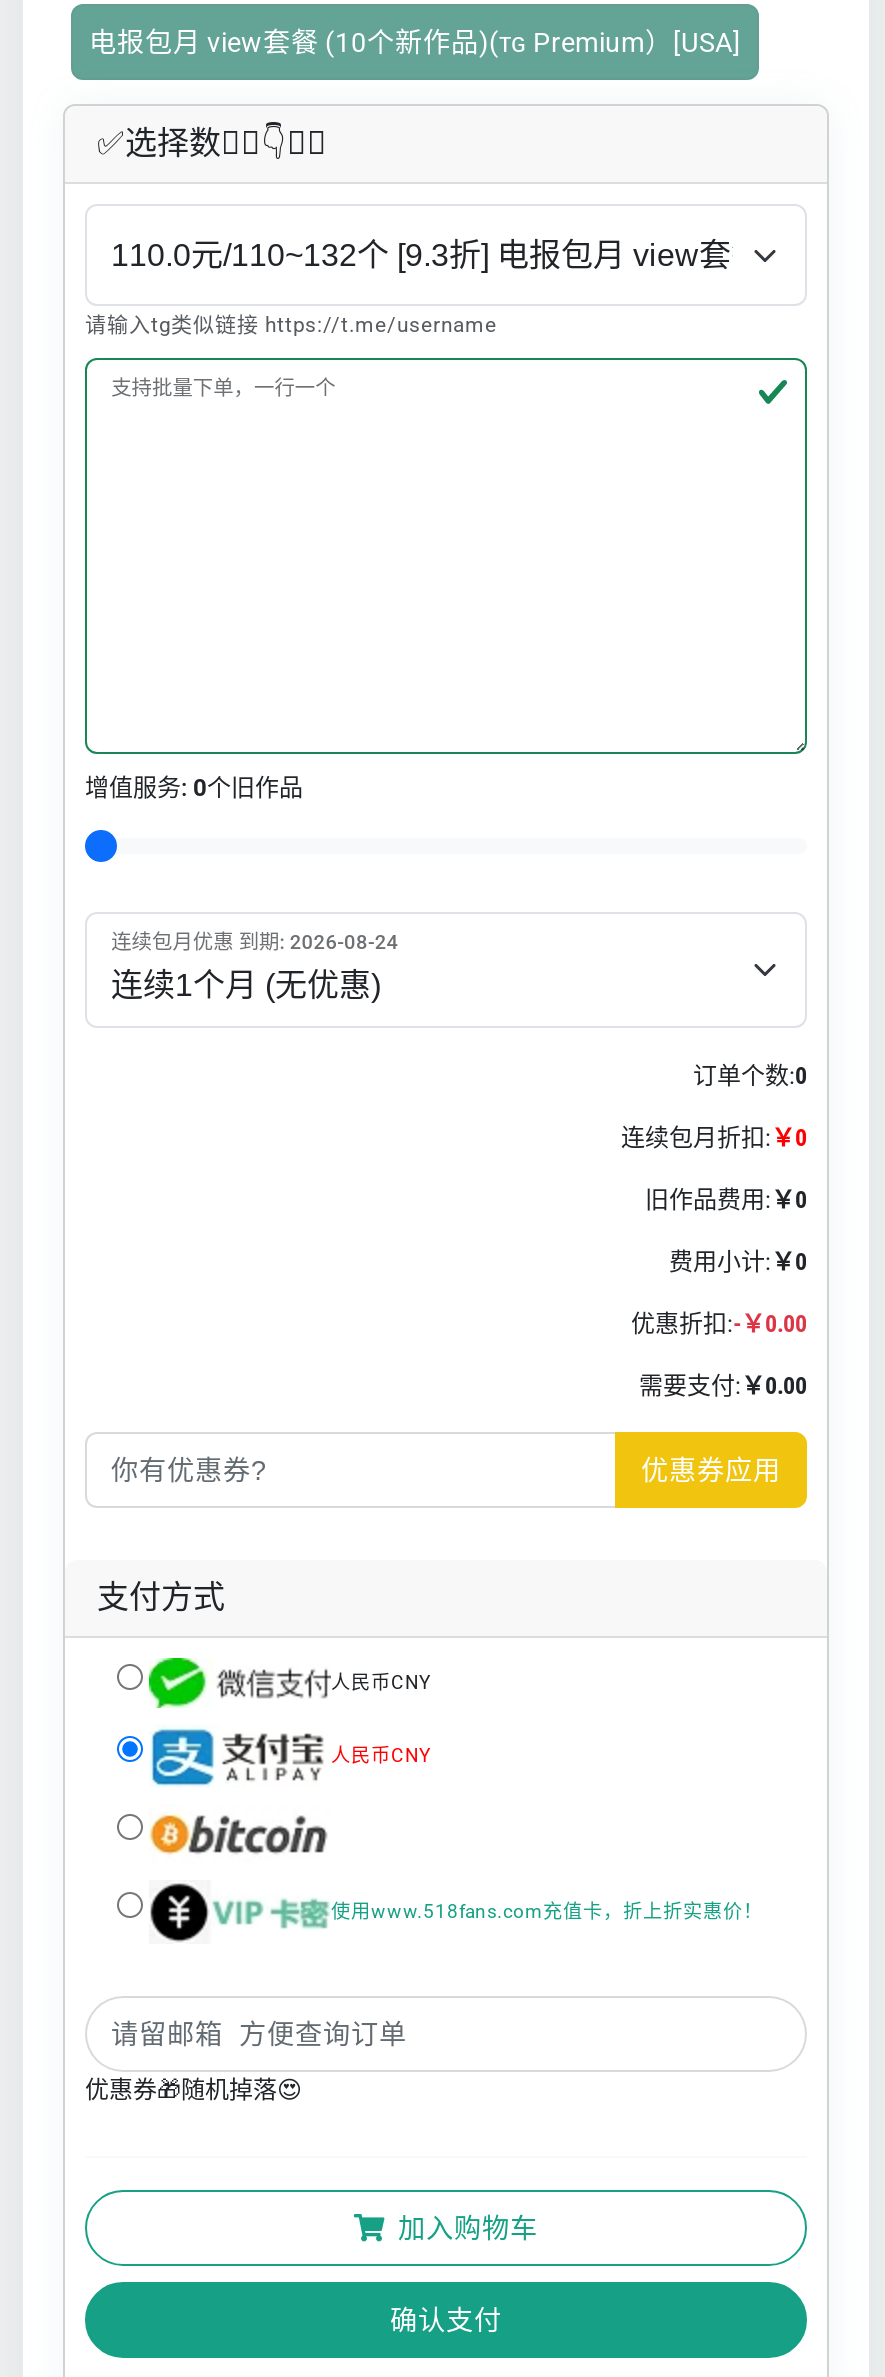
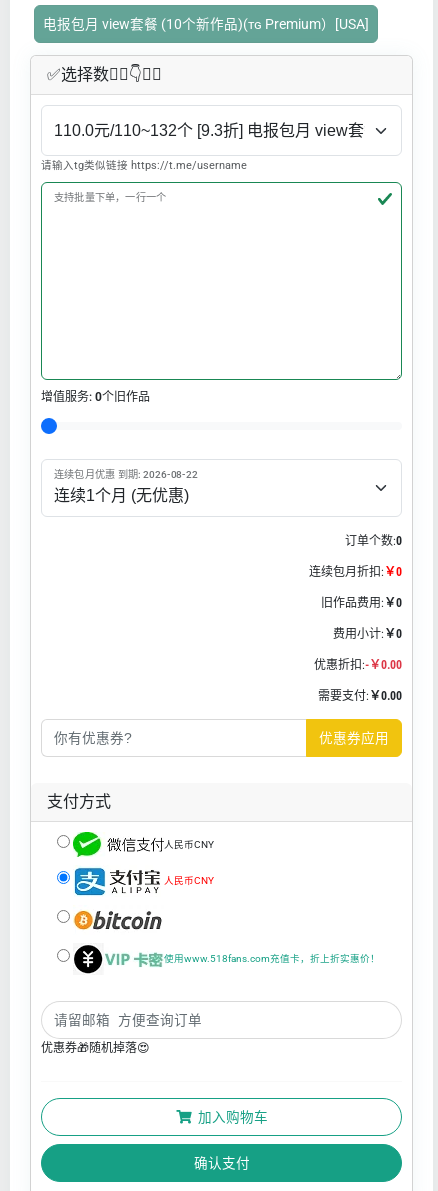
- 连续包月优惠 到期: 2026-08-24
+ 连续包月优惠 到期: 2026-08-22
